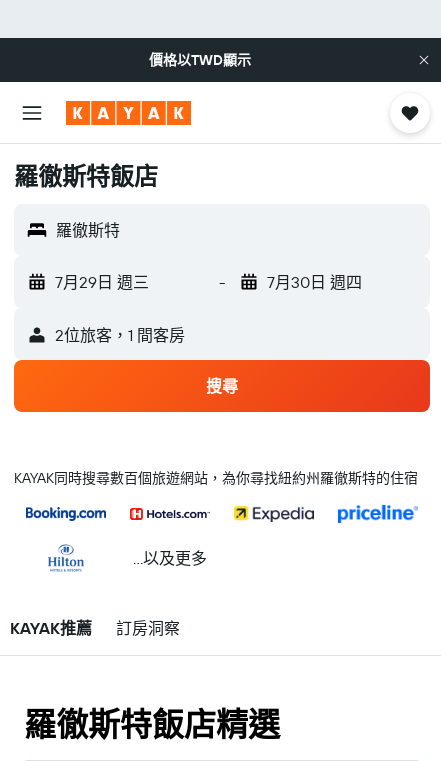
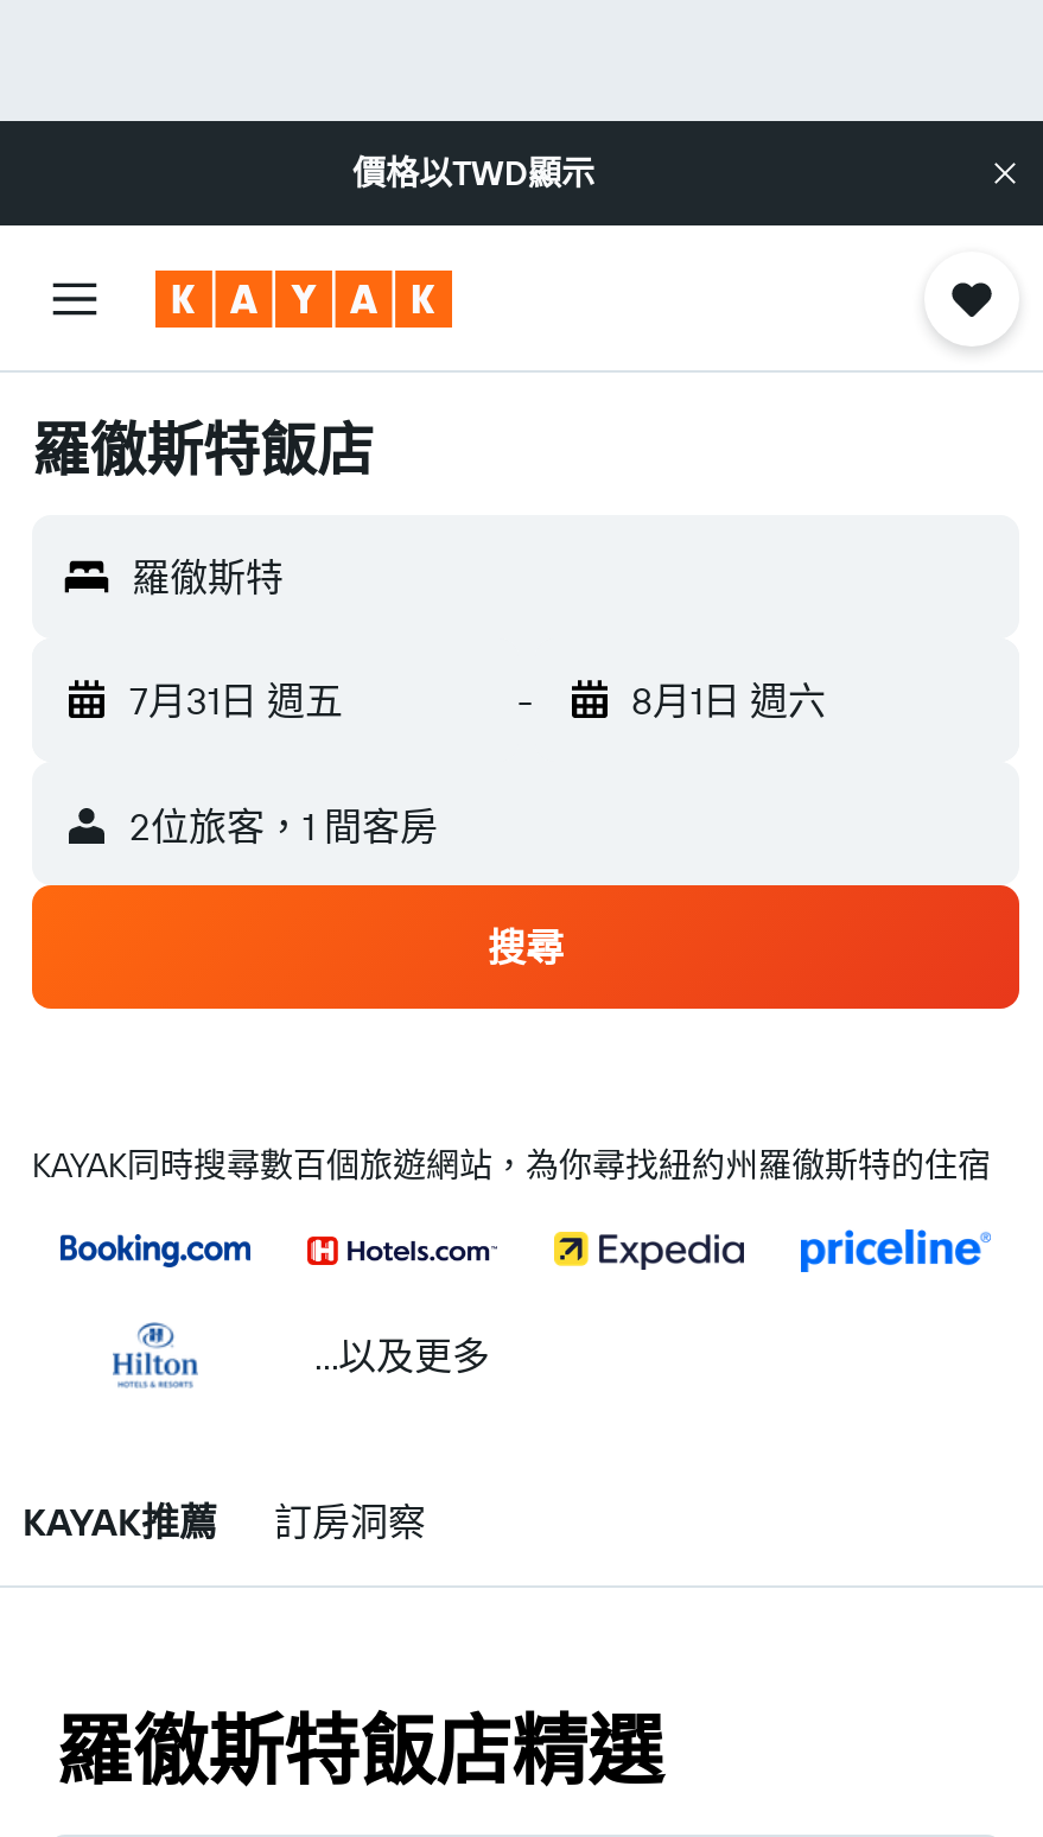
- 7月29日 週三
+ 7月31日 週五

- 7月30日 週四
+ 8月1日 週六
